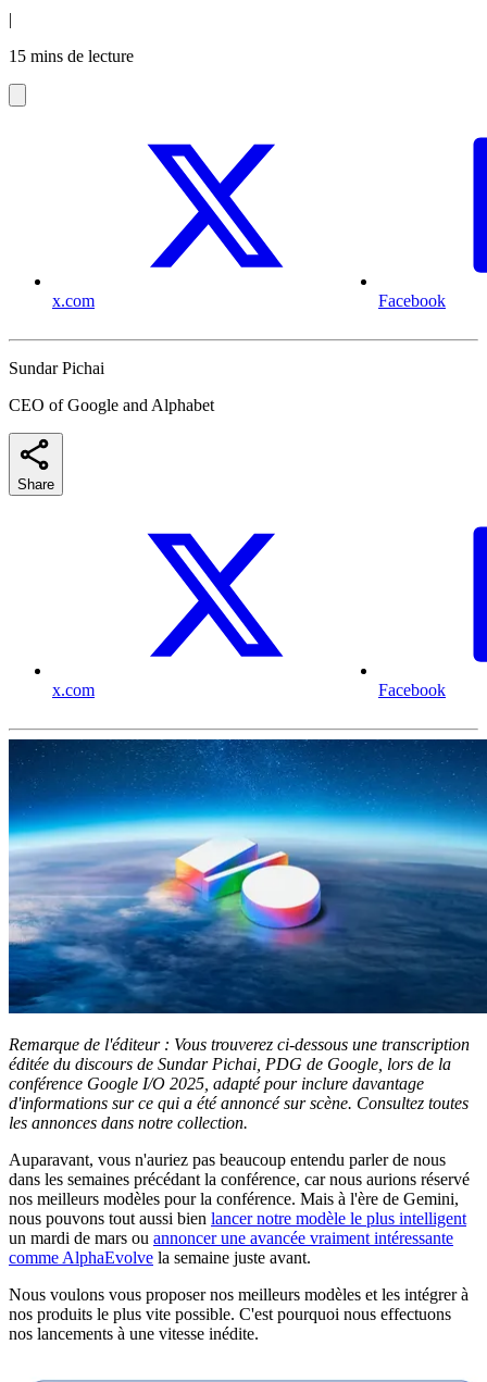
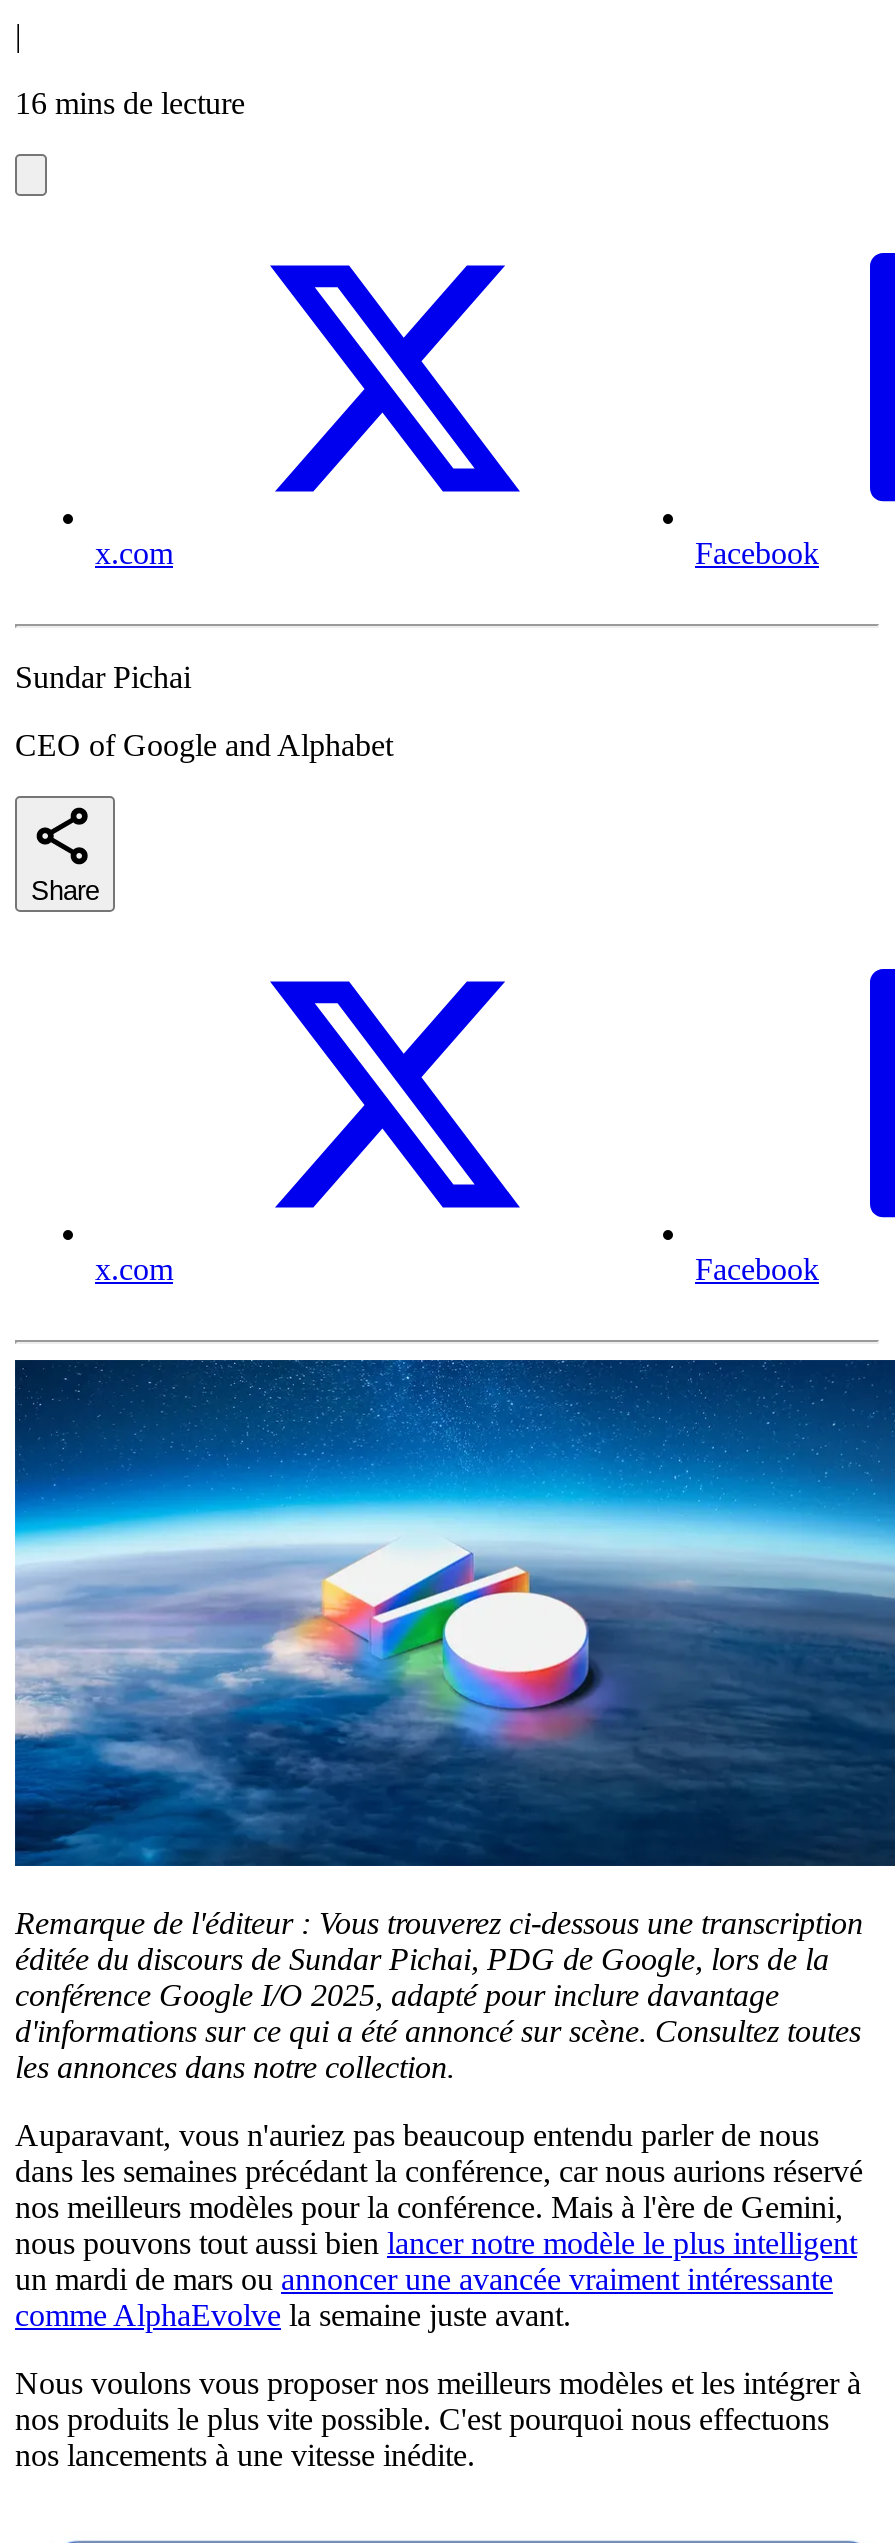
- 15 mins de lecture
+ 16 mins de lecture
